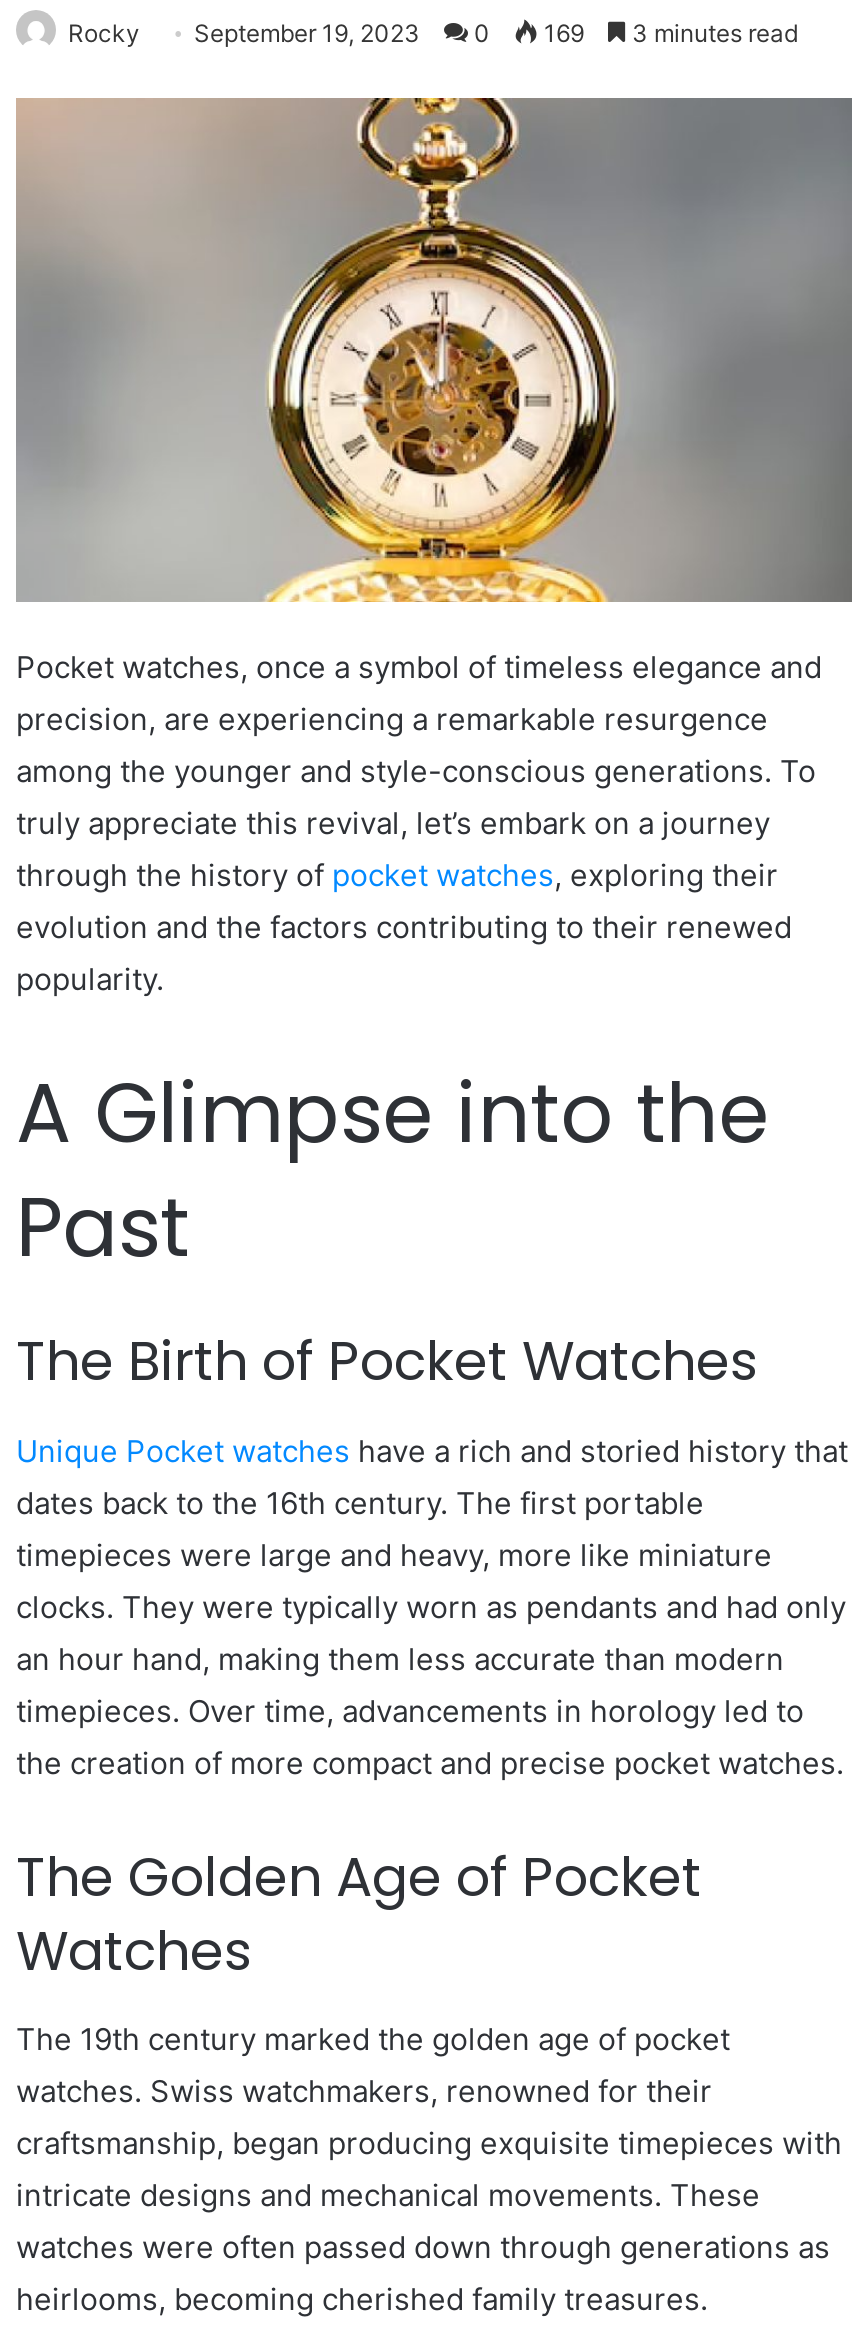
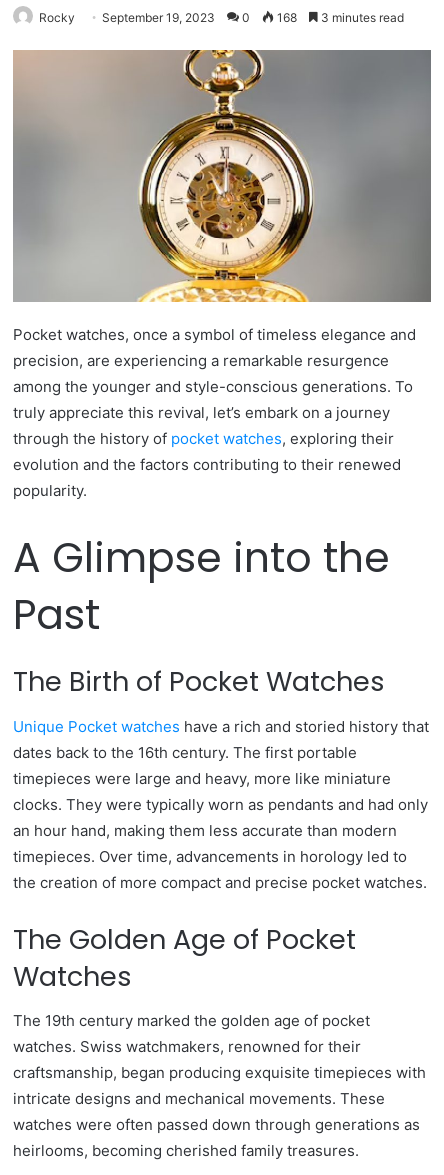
- Rocky September 19, 2023 0 169 3 minutes read
+ Rocky September 19, 2023 0 168 3 minutes read
